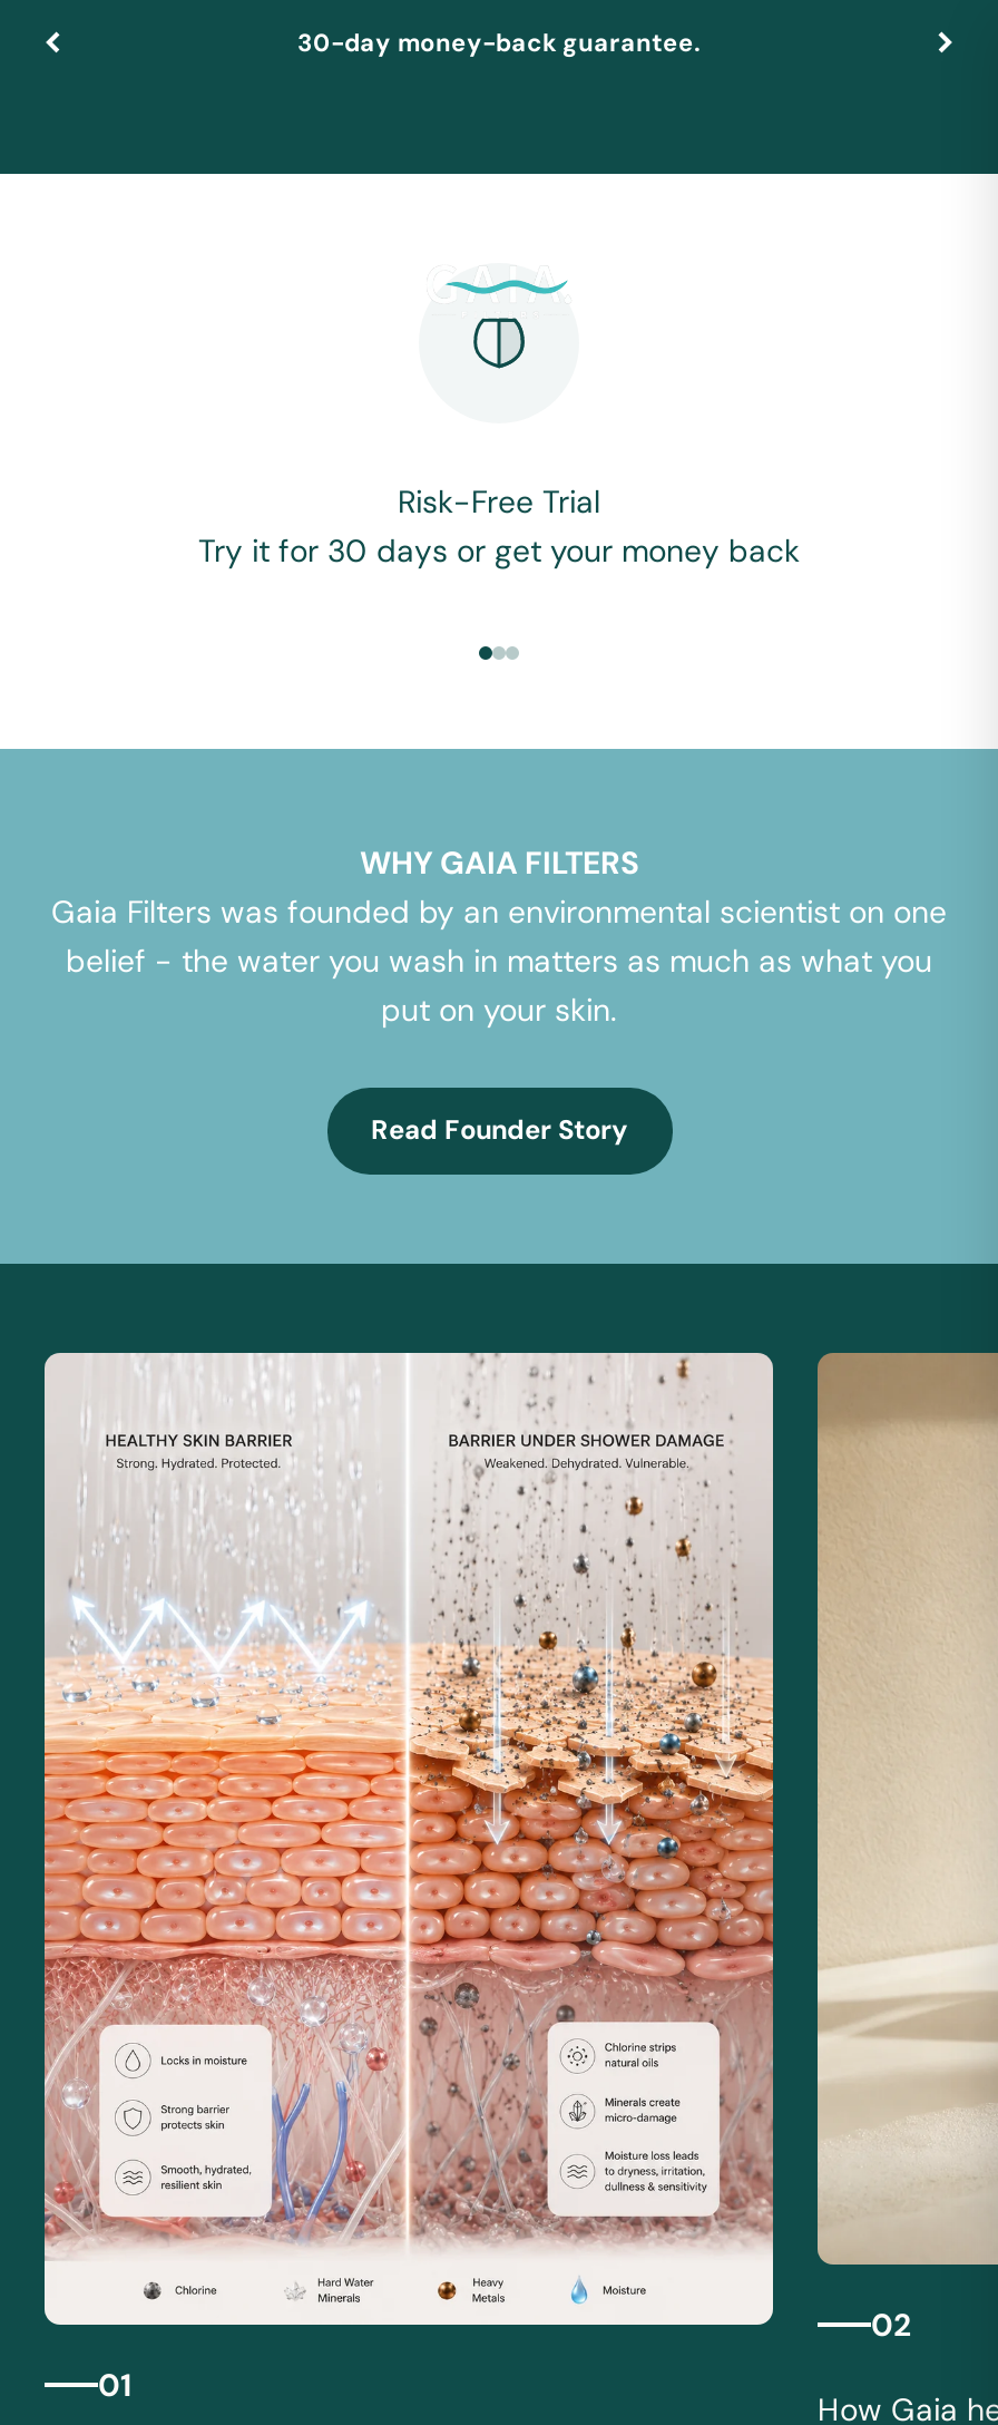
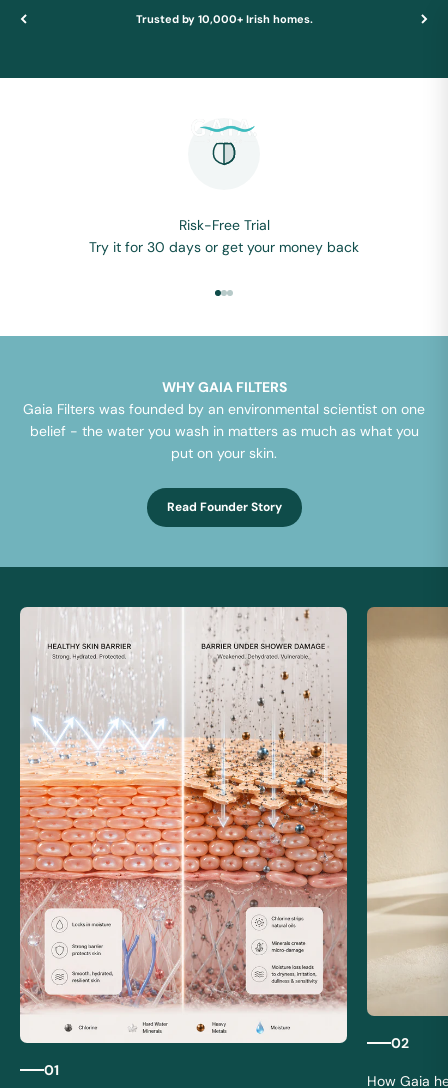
- 30-day money-back guarantee.
+ Trusted by 10,000+ Irish homes.
